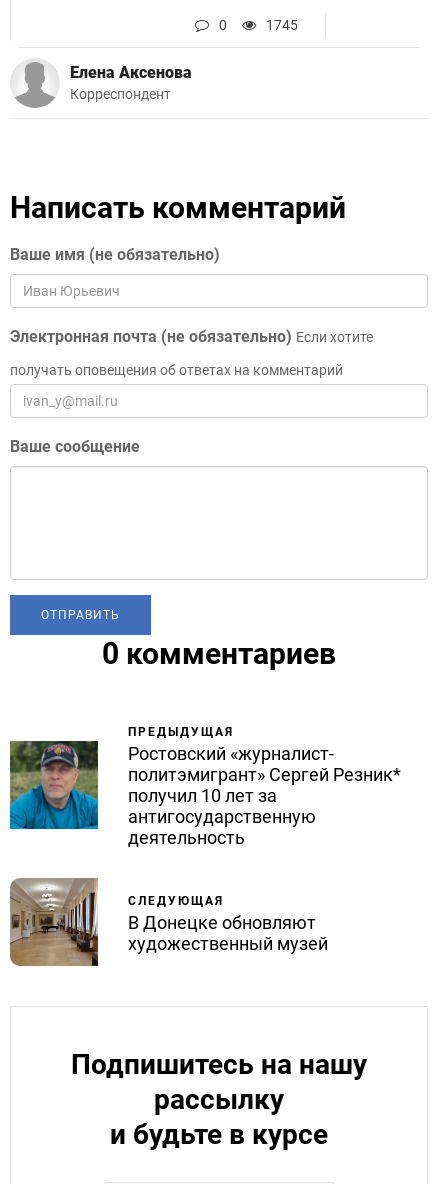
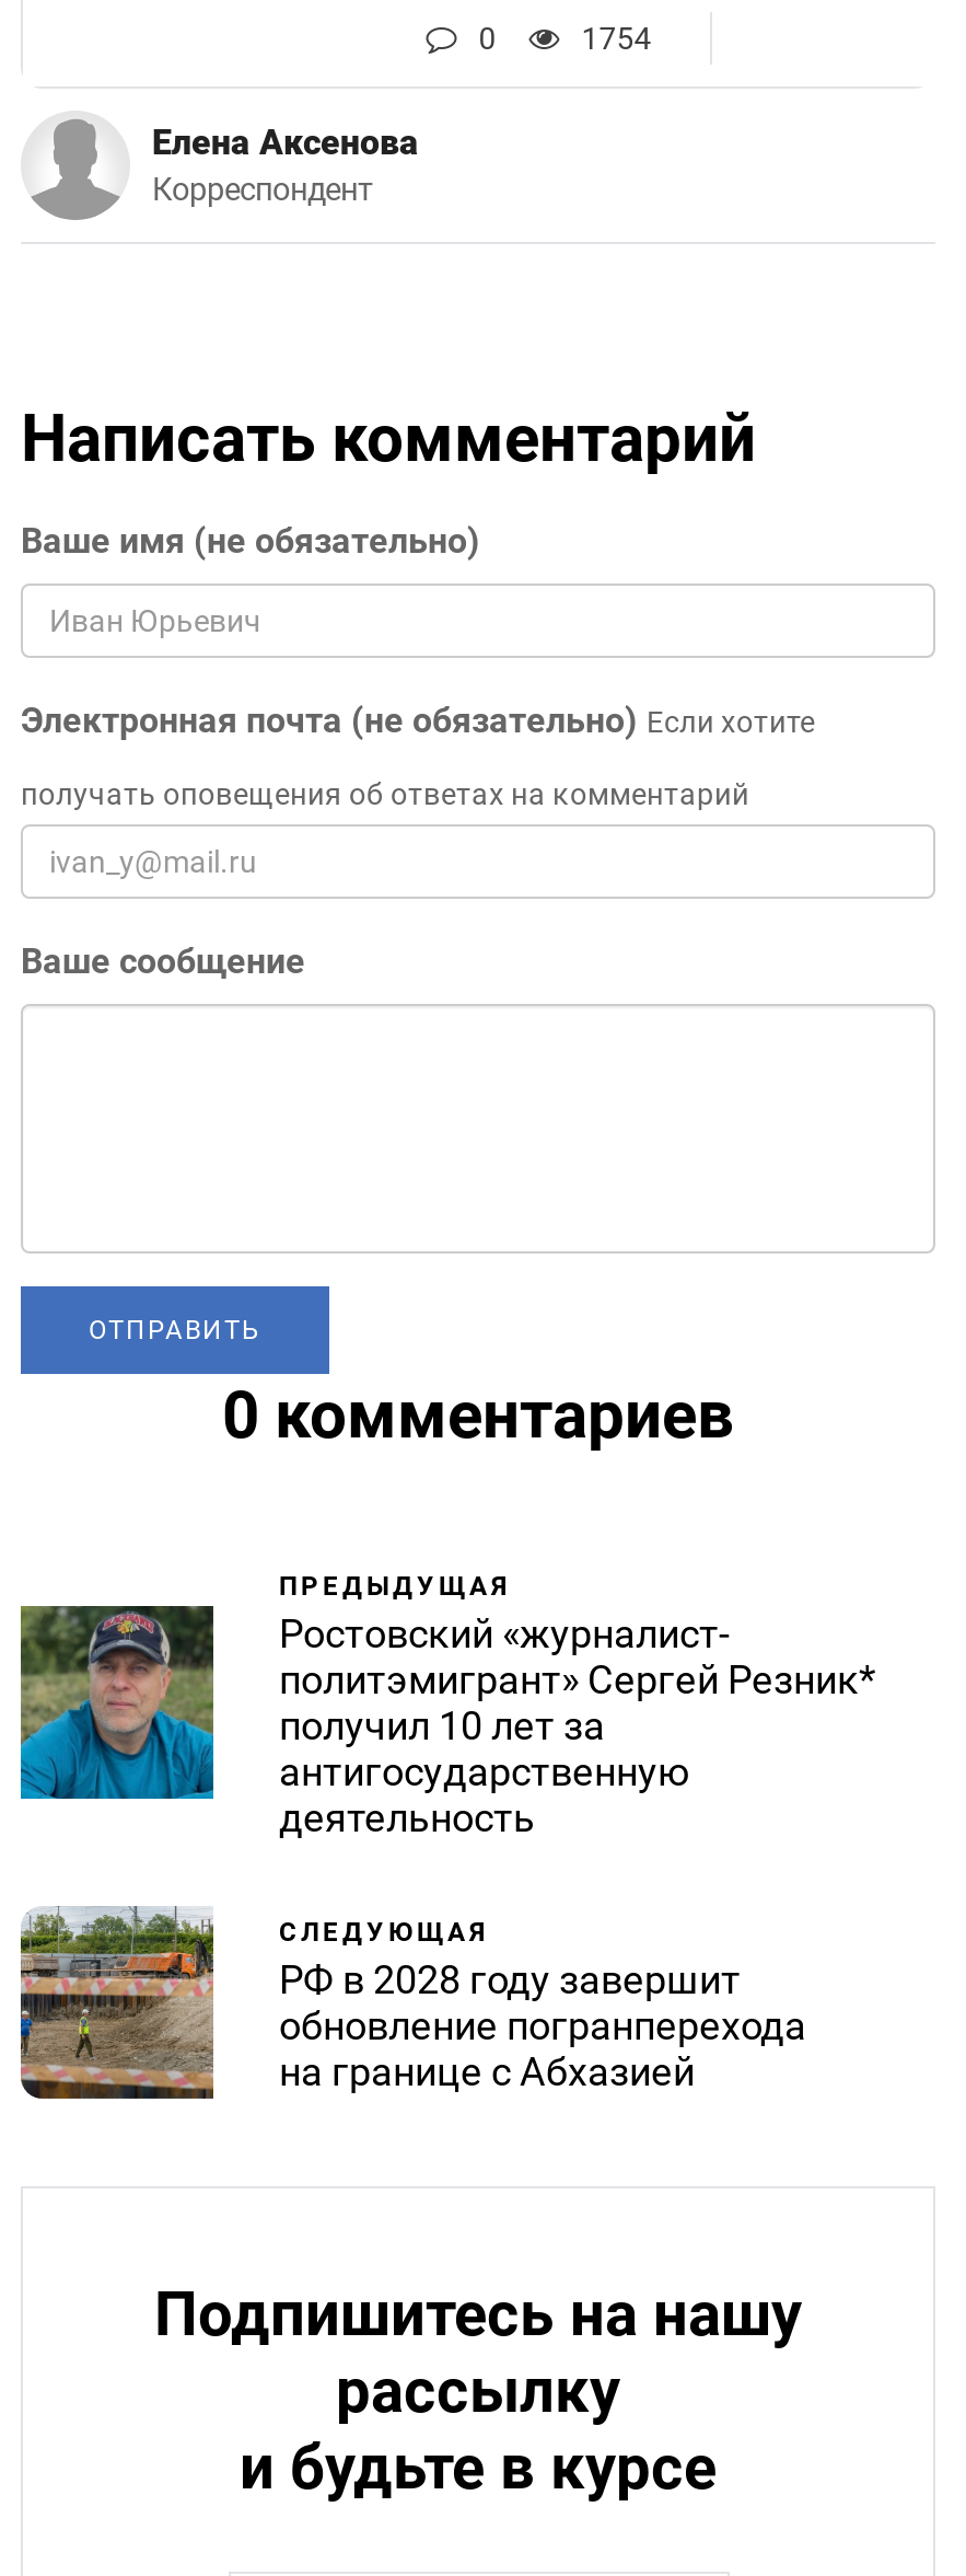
- 1745
+ 1754

- [image]
- В Донецке обновляют
- художественный музей
+ [image]
+ РФ в 2028 году завершит
+ обновление погранперехода
+ на границе с Абхазией
